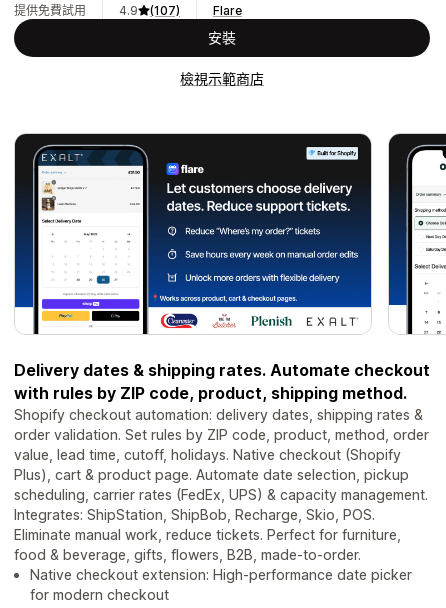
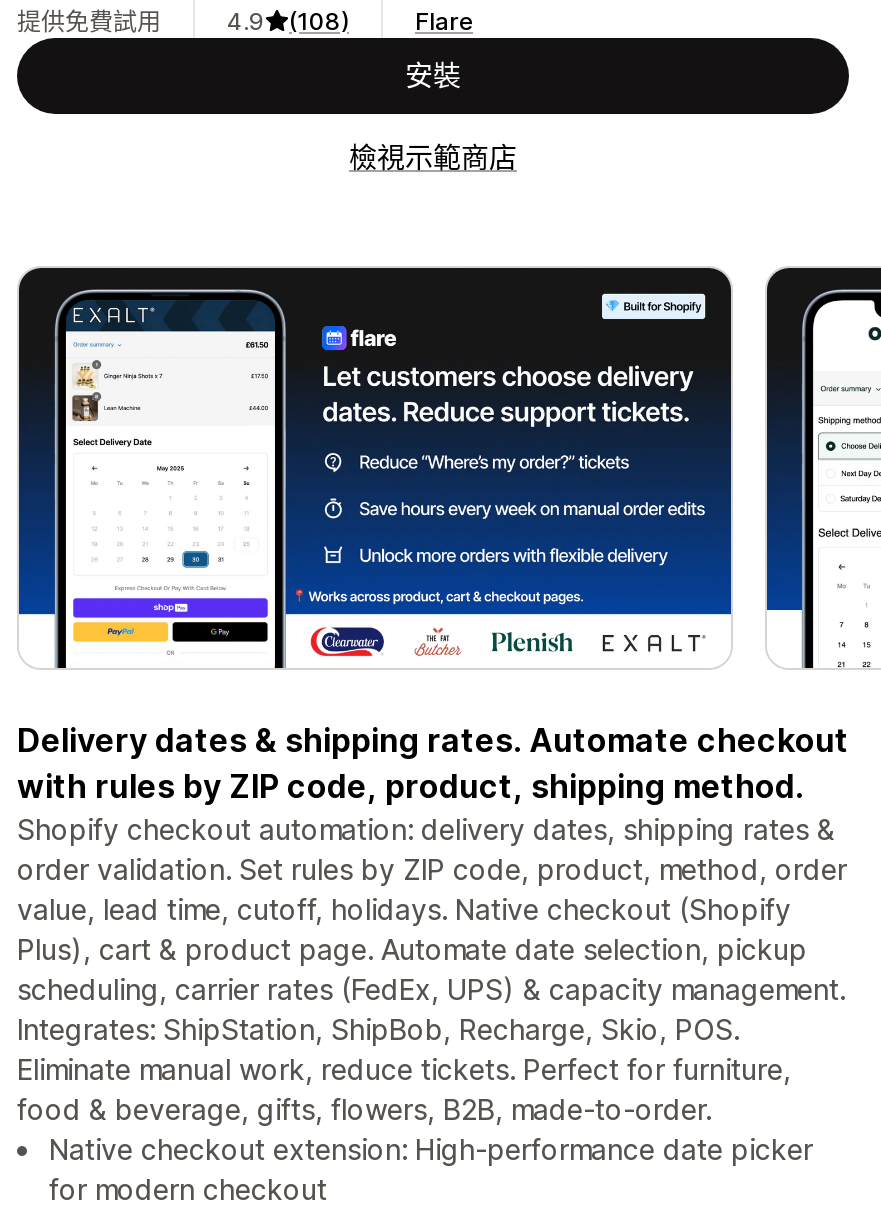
- 4.9 (107)
+ 4.9 (108)
